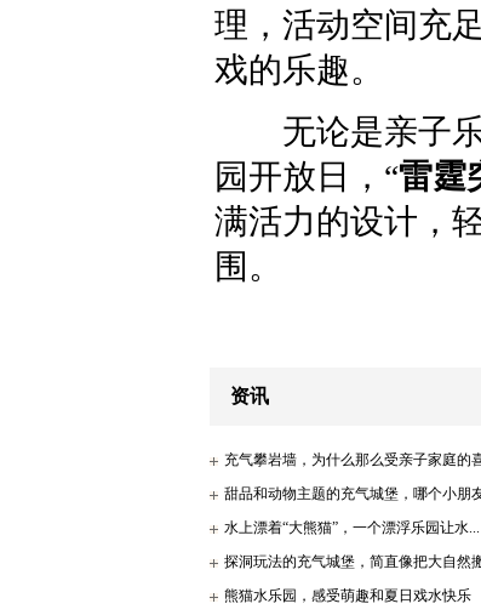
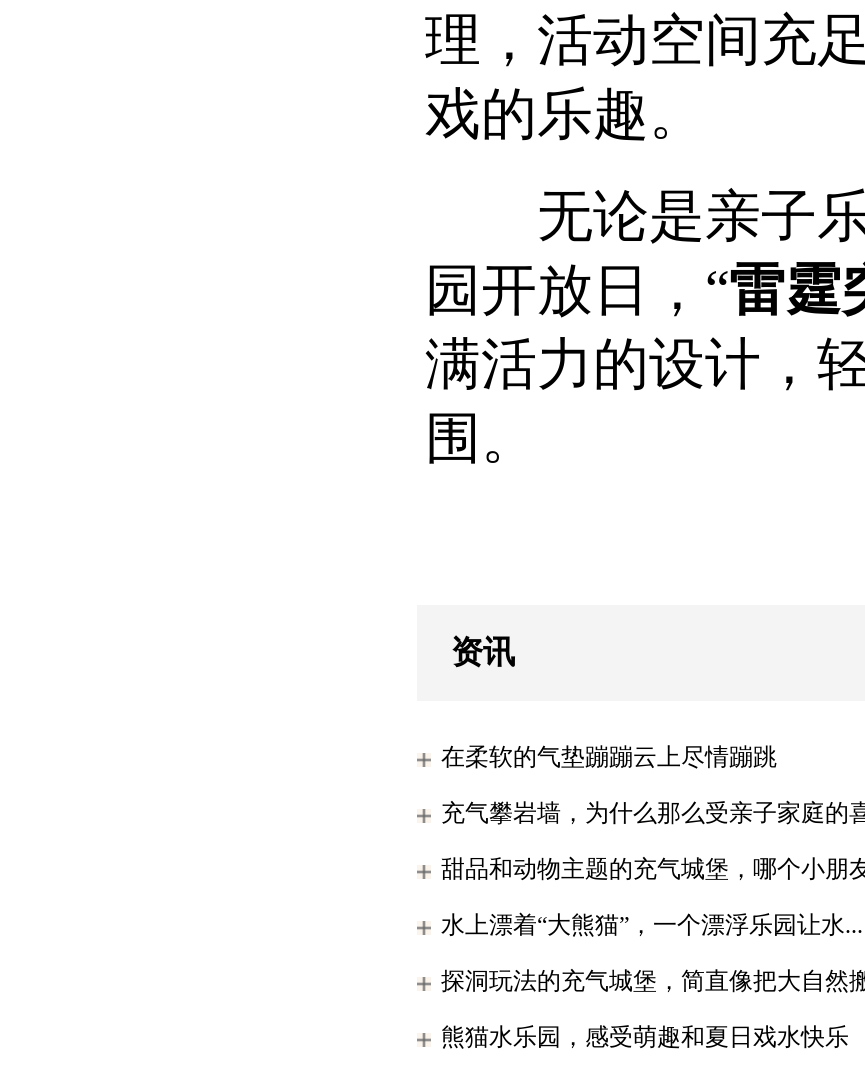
+ 在柔软的气垫蹦蹦云上尽情蹦跳
